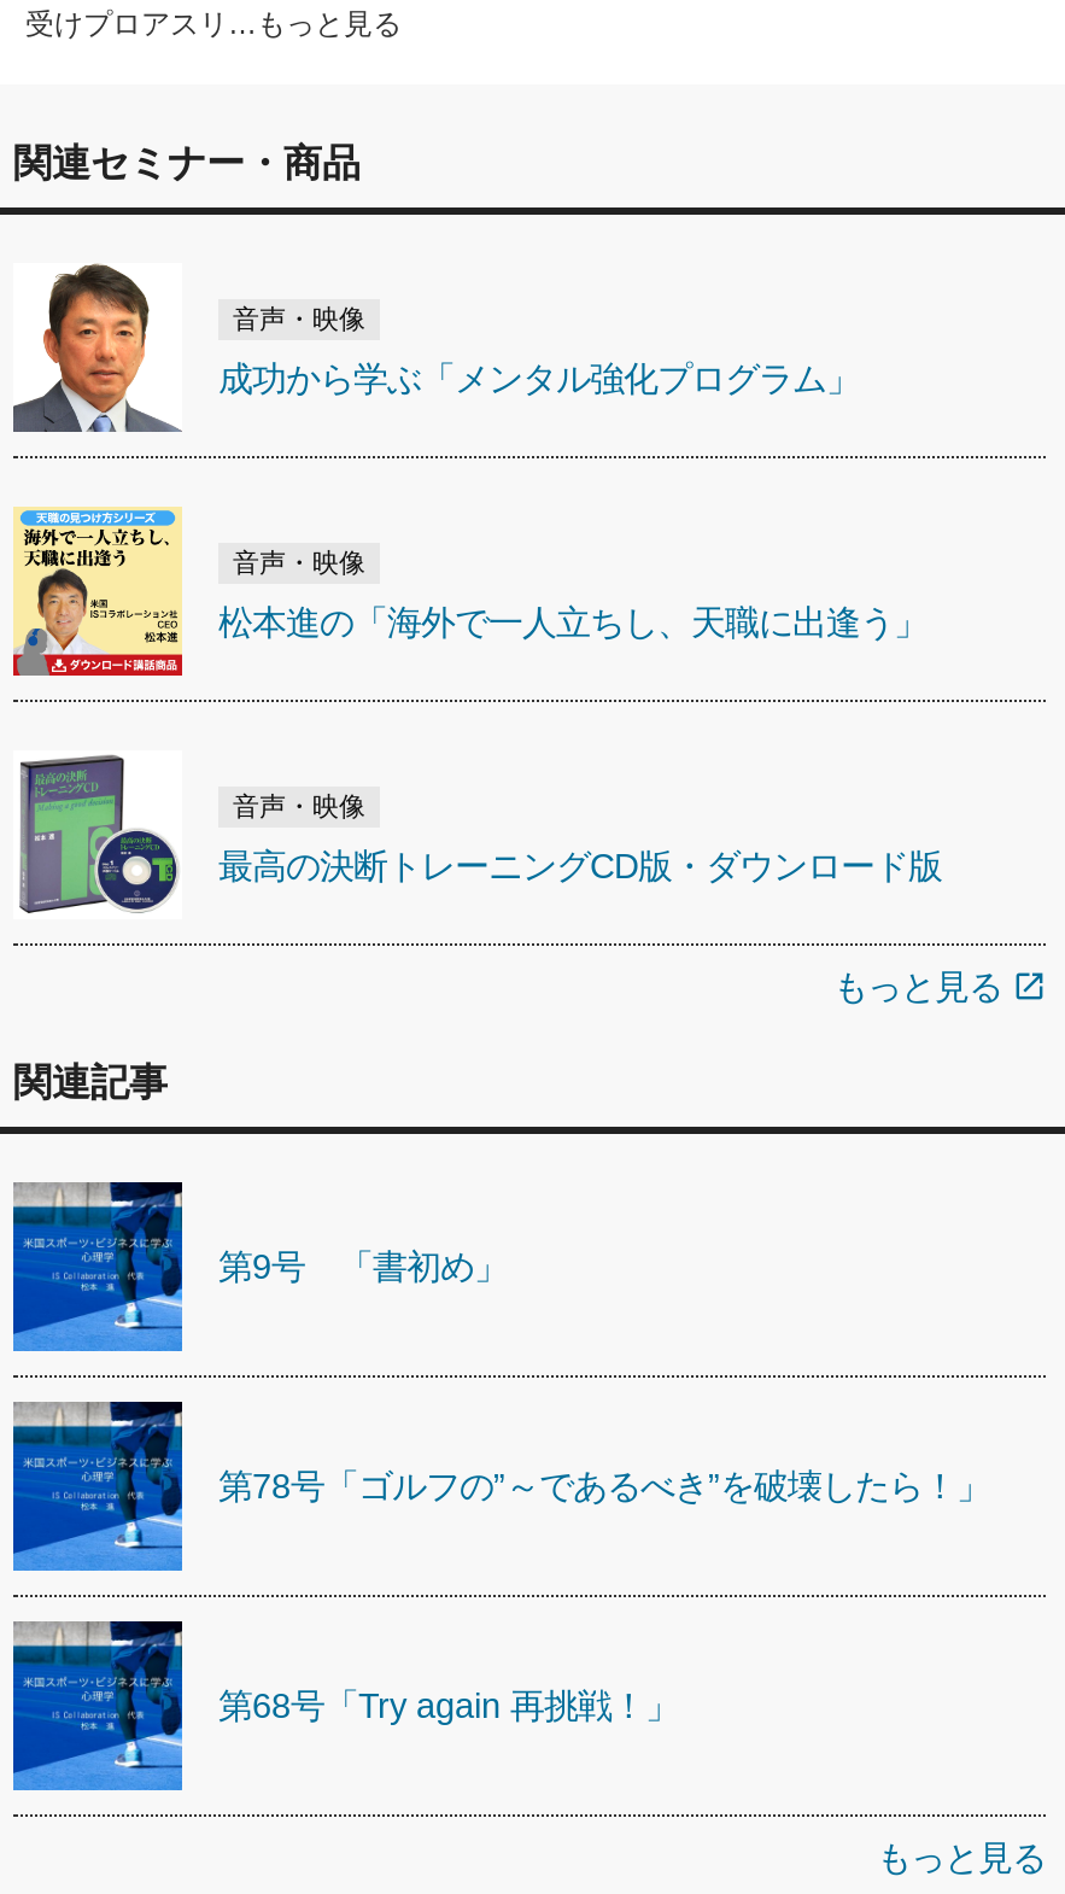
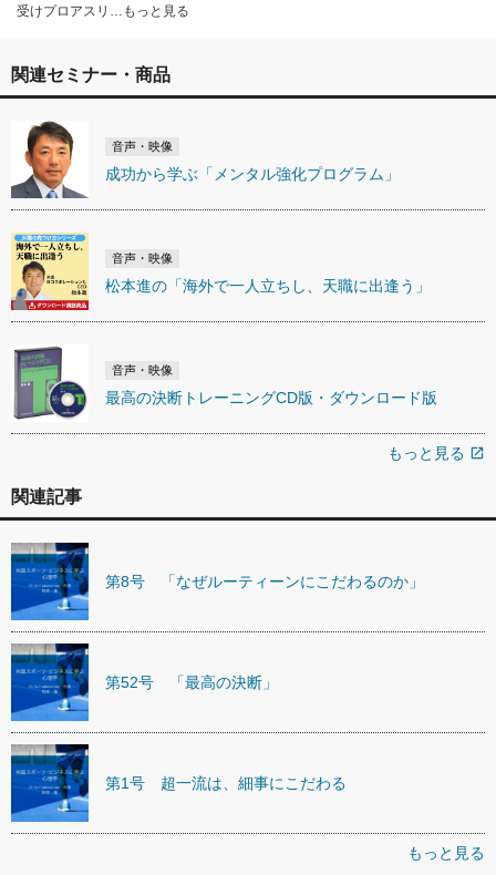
- 第9号 「書初め」
+ 第8号 「なぜルーティーンにこだわるのか」

- 第78号「ゴルフの”～であるべき”を破壊したら！」
+ 第52号 「最高の決断」

- 第68号「Try again 再挑戦！」
+ 第1号 超一流は、細事にこだわる
